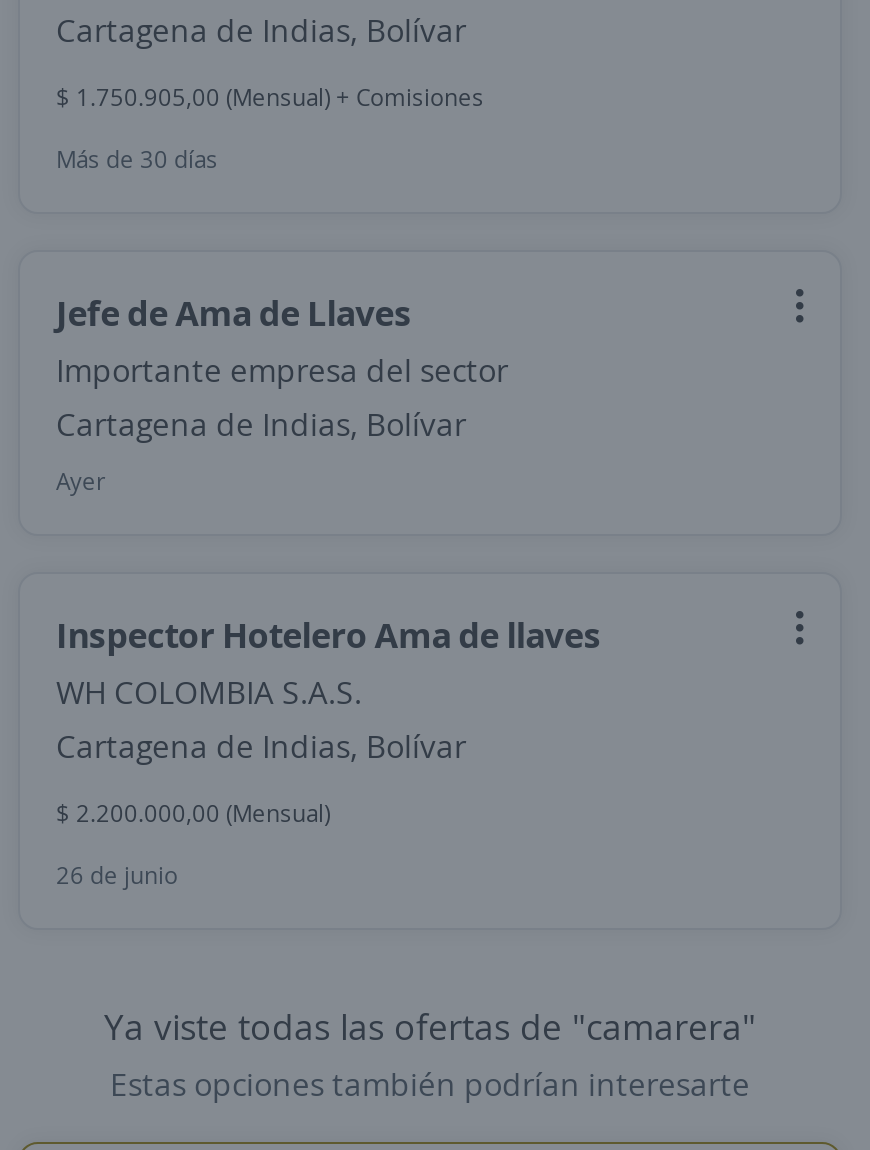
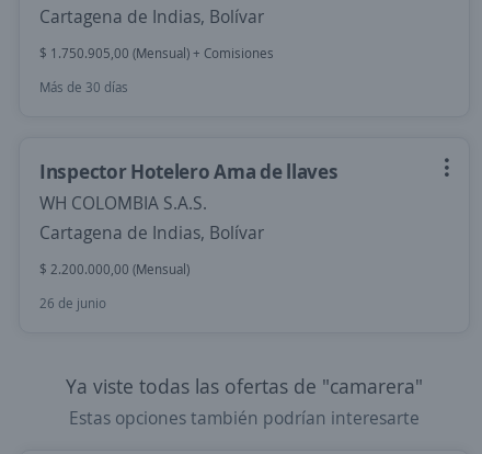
- Jefe de Ama de Llaves
- Importante empresa del sector
- Cartagena de Indias, Bolívar
- Ayer
